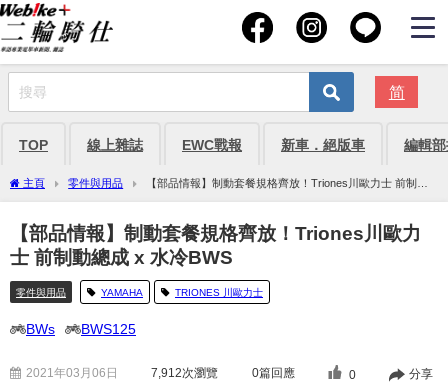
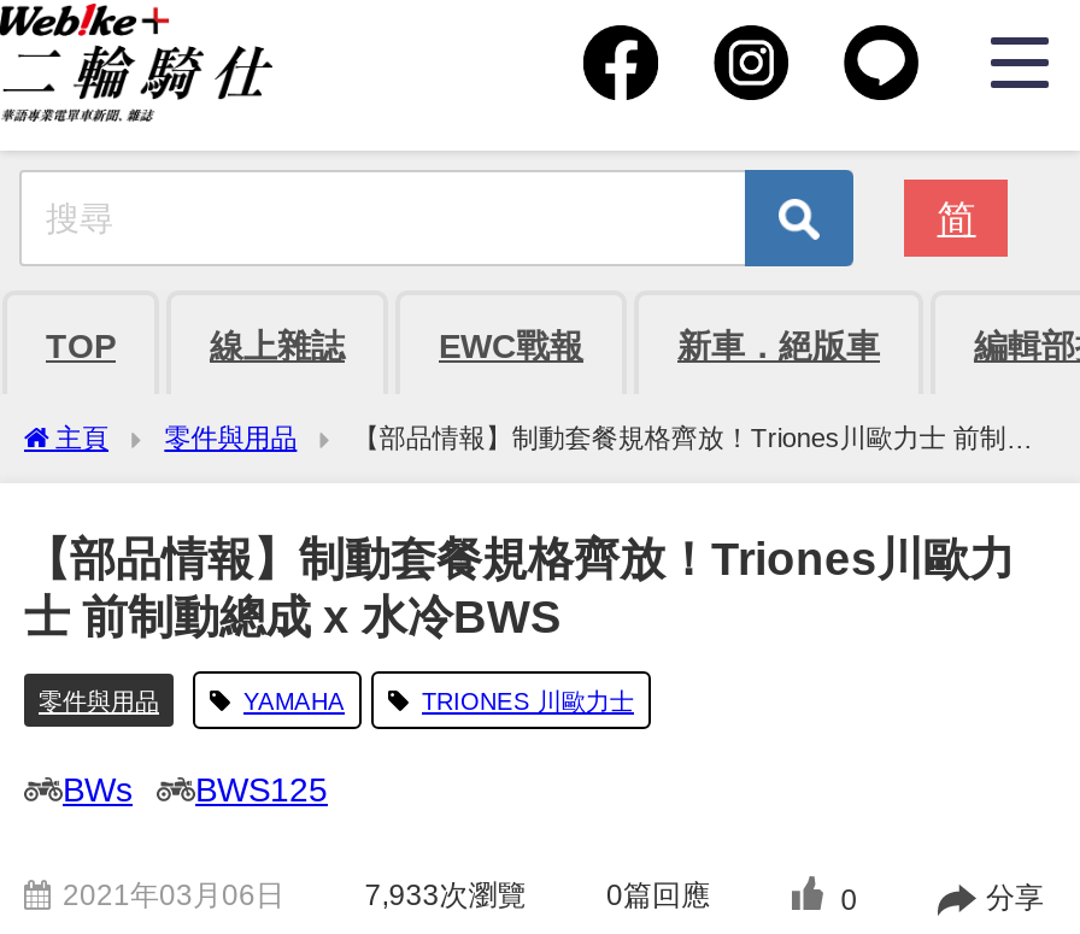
- 7,912次瀏覽
+ 7,933次瀏覽
